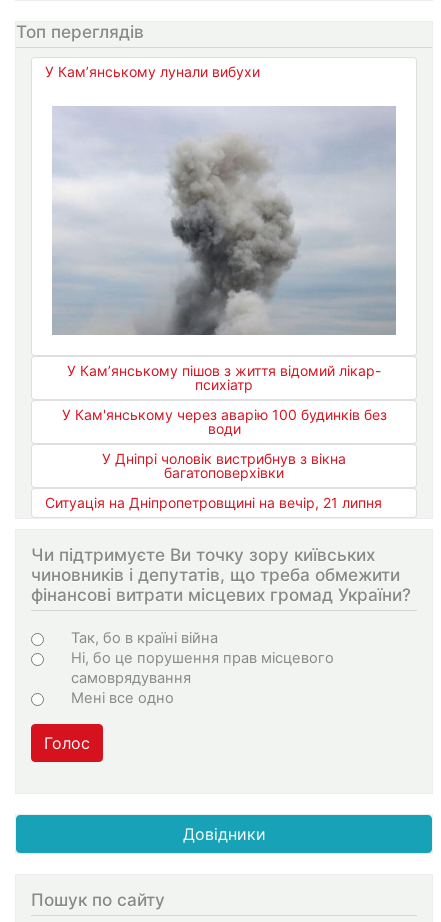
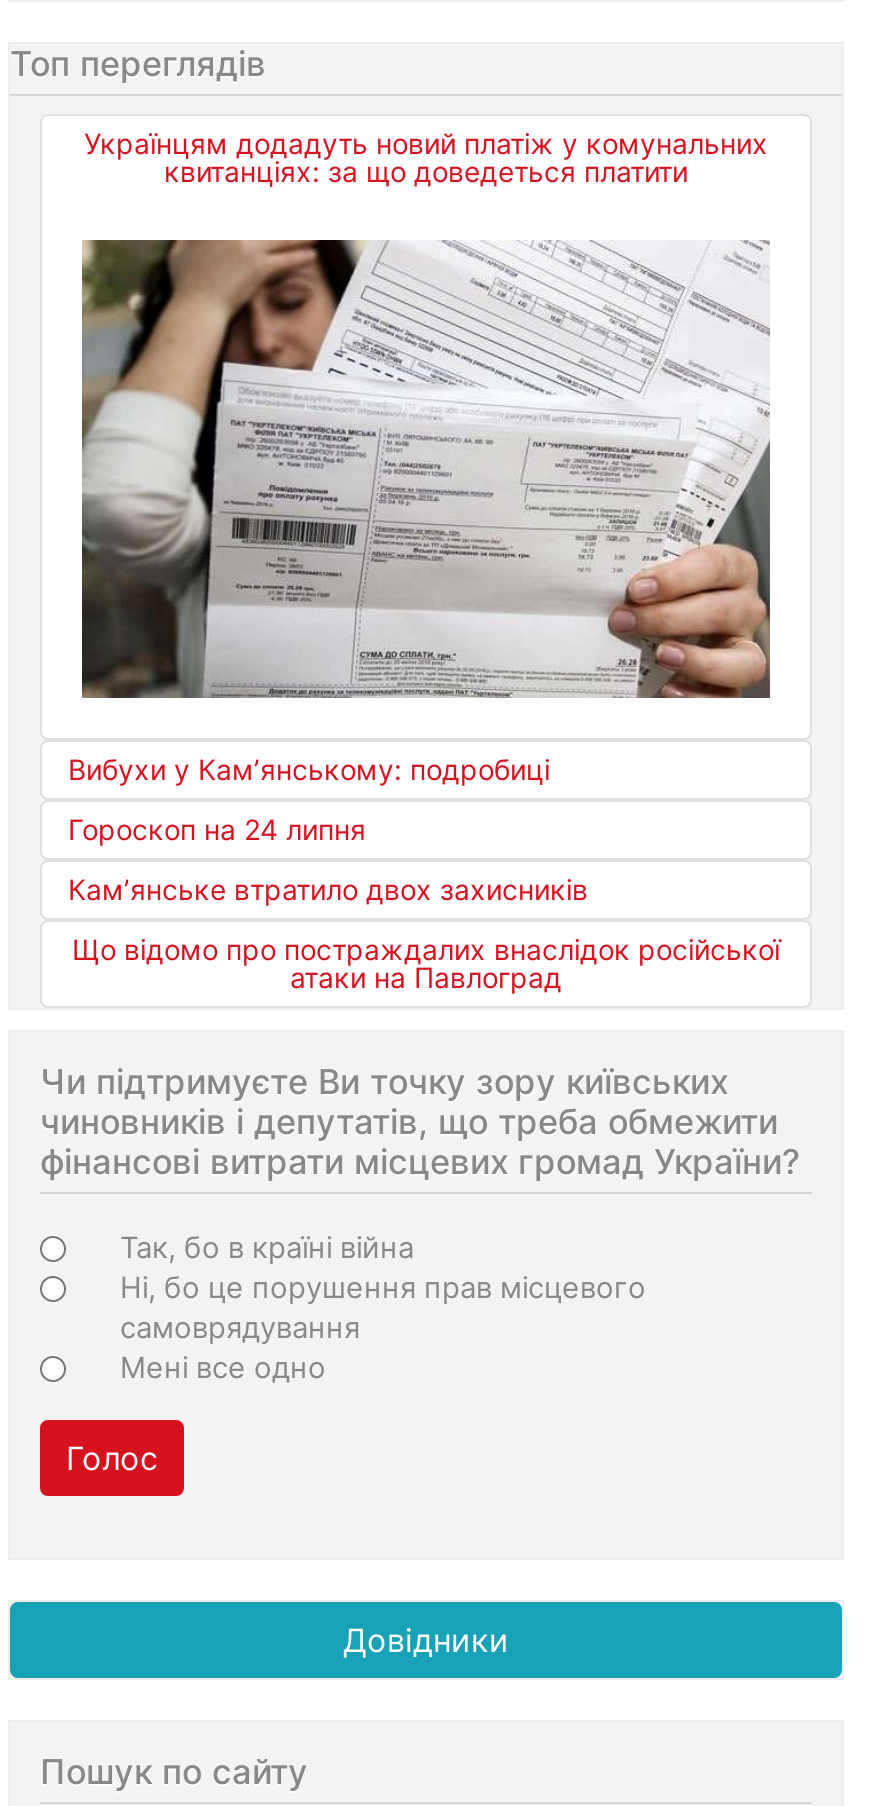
- У Кам’янському лунали вибухи
+ Українцям додадуть новий платіж у комунальних
+ квитанціях: за що доведеться платити

- [image]
- У Кам’янському пішов з життя відомий лікар-
- психіатр
+ [image]
+ Вибухи у Кам’янському: подробиці

- У Кам'янському через аварію 100 будинків без
- води
+ Гороскоп на 24 липня

- У Дніпрі чоловік вистрибнув з вікна
- багатоповерхівки
+ Кам’янське втратило двох захисників

- Ситуація на Дніпропетровщині на вечір, 21 липня
+ Що відомо про постраждалих внаслідок російської
+ атаки на Павлоград
